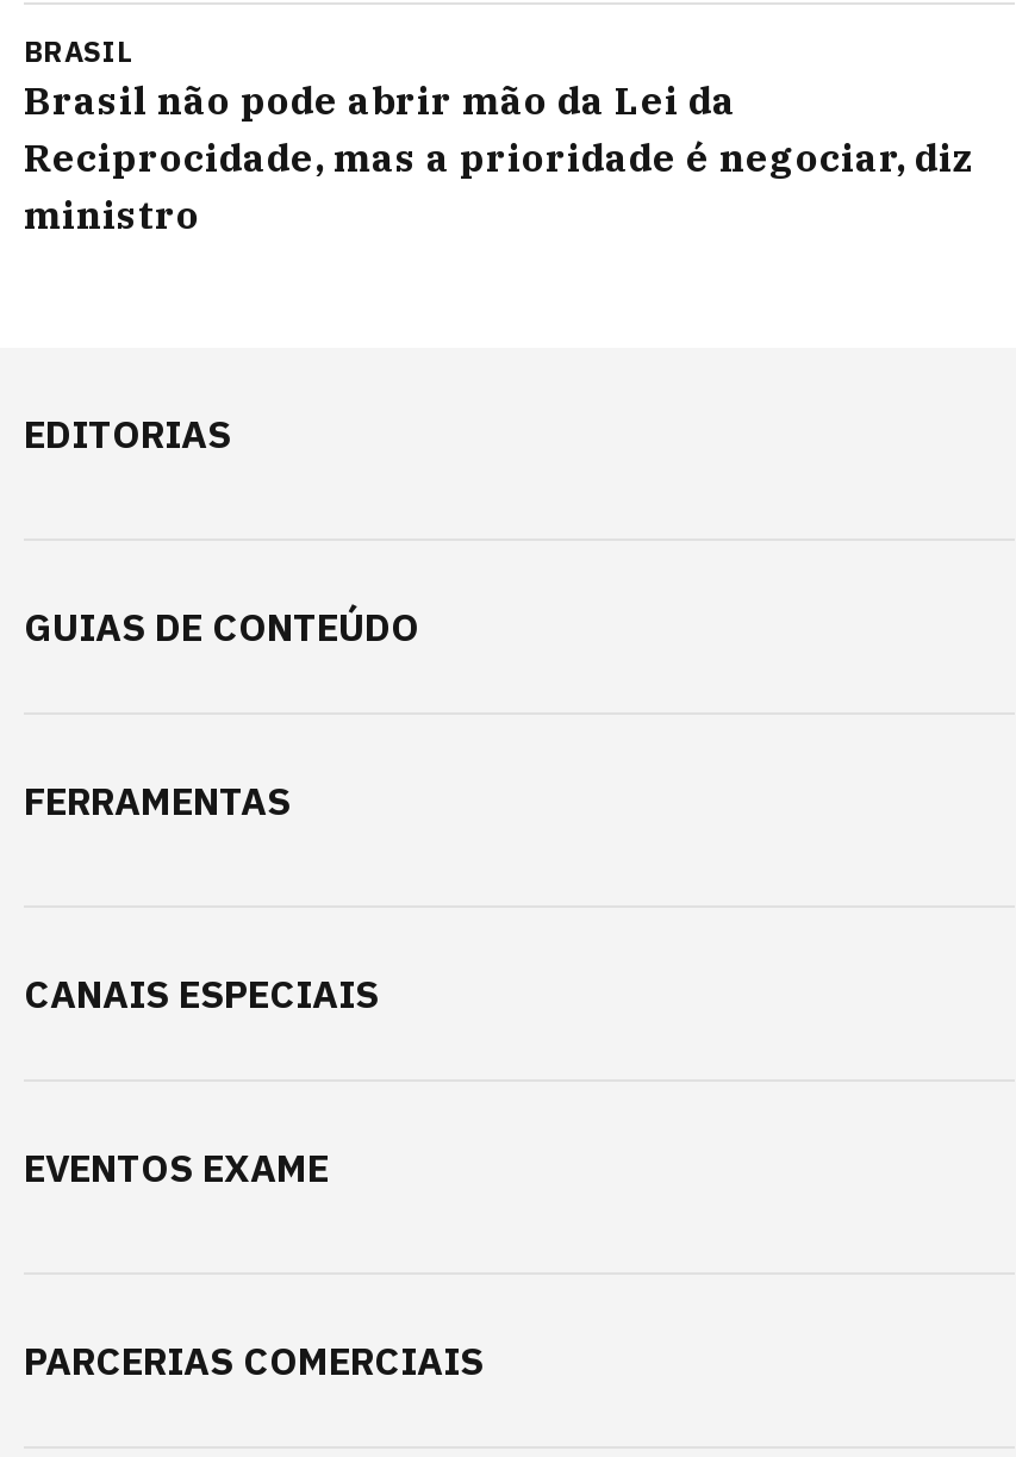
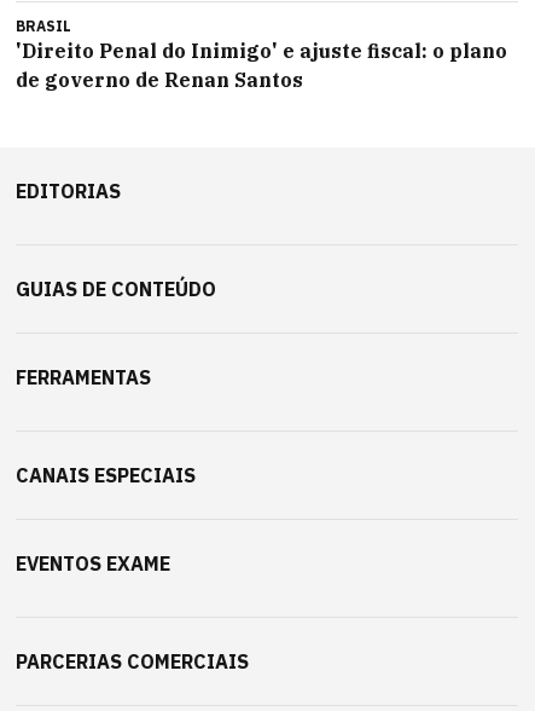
- Brasil não pode abrir mão da Lei da
- Reciprocidade, mas a prioridade é negociar, diz
- ministro
+ 'Direito Penal do Inimigo' e ajuste fiscal: o plano
+ de governo de Renan Santos
